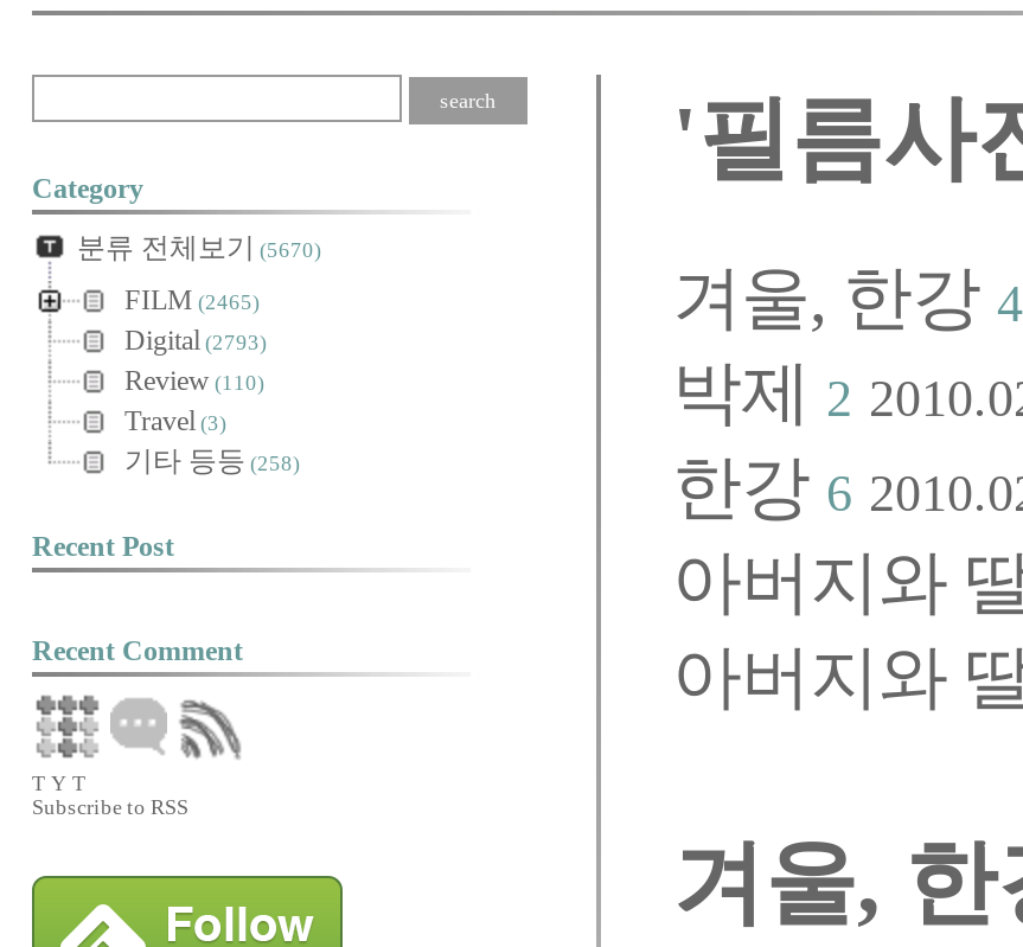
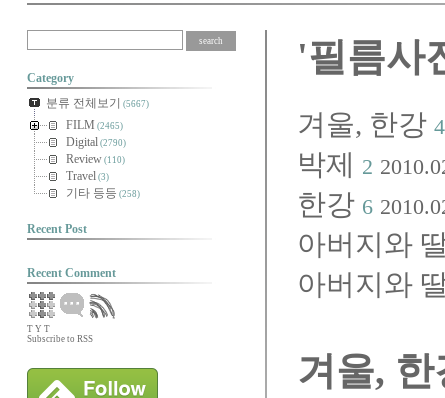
- 분류 전체보기 (5670)
+ 분류 전체보기 (5667)

- Digital (2793)
+ Digital (2790)
